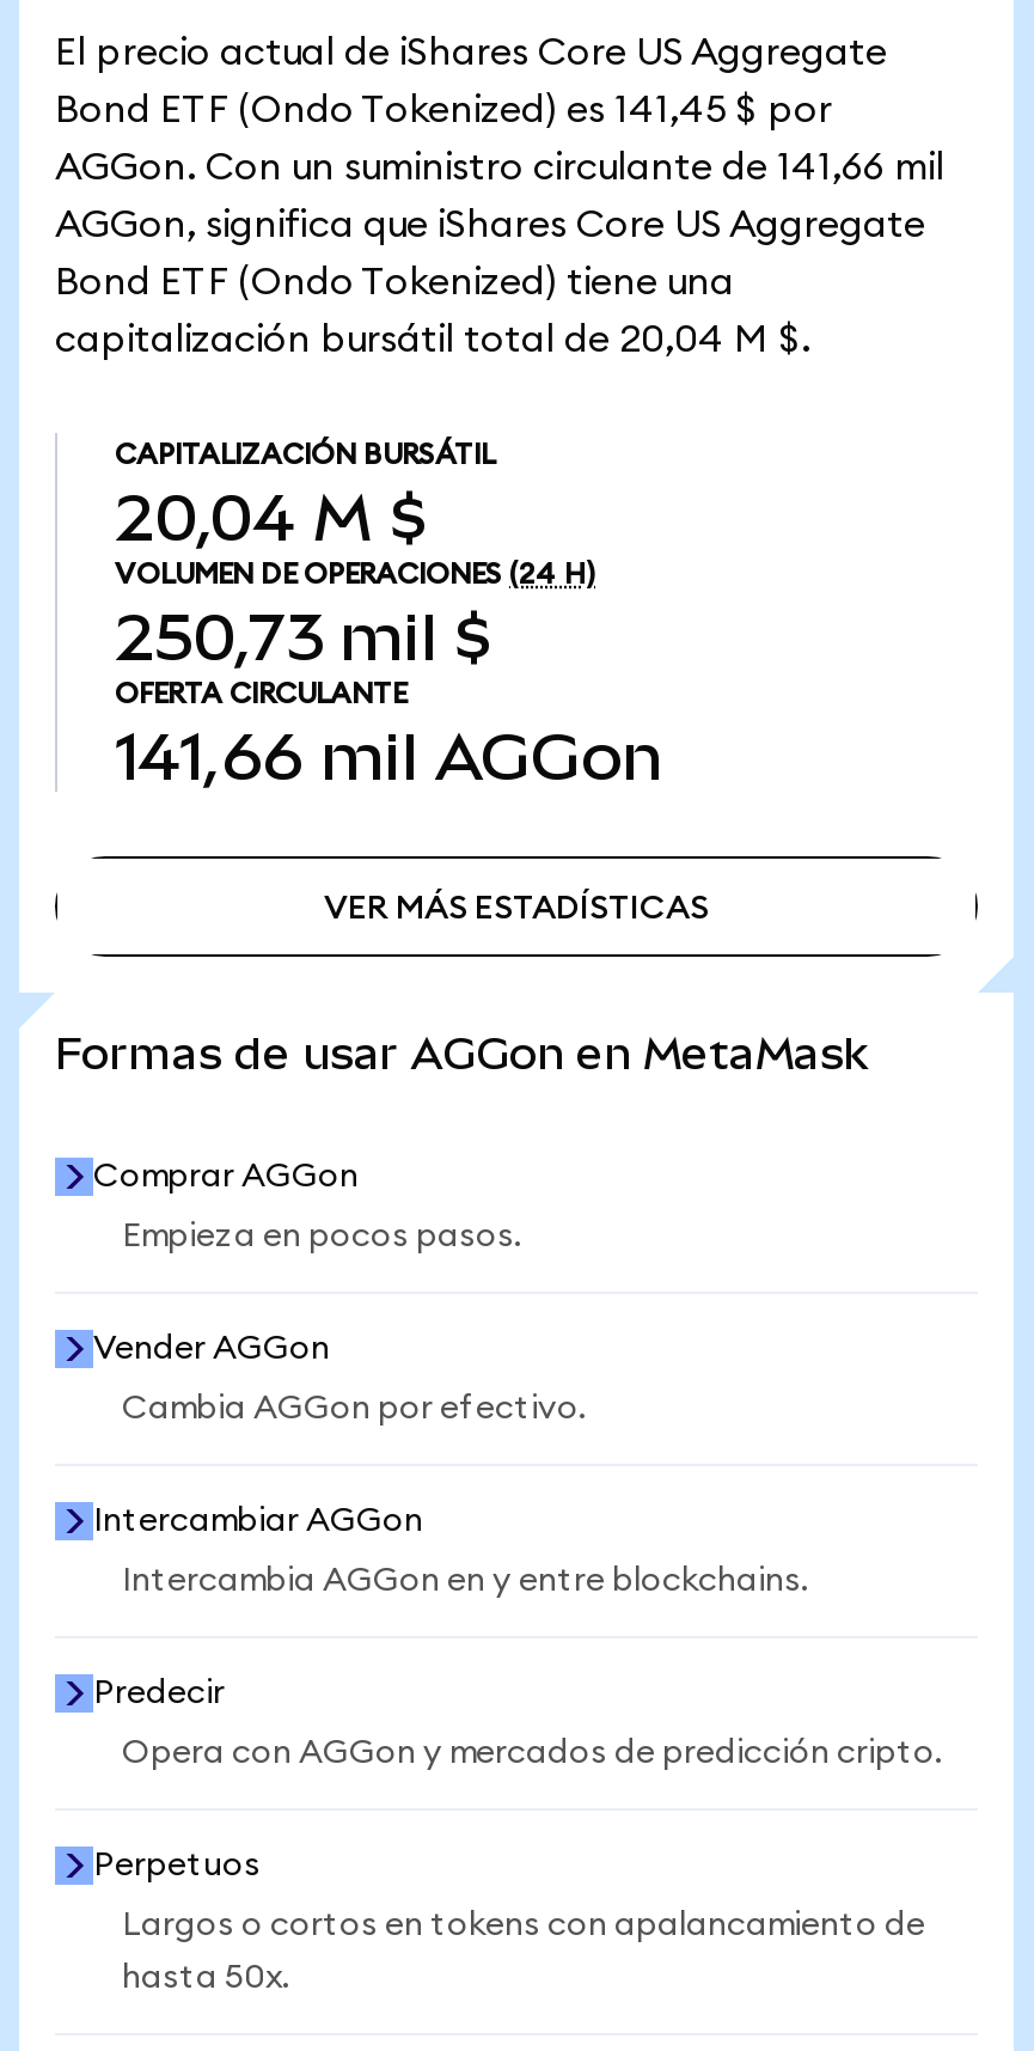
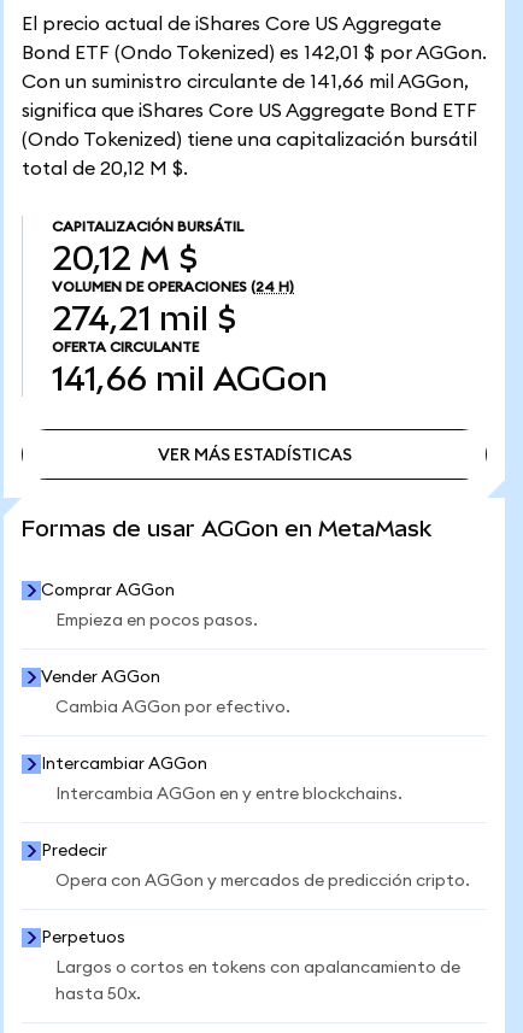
- Bond ETF (Ondo Tokenized) es 141,45 $ por
+ Bond ETF (Ondo Tokenized) es 142,01 $ por AGGon.

- AGGon. Con un suministro circulante de 141,66 mil
+ Con un suministro circulante de 141,66 mil AGGon,

- AGGon, significa que iShares Core US Aggregate
+ significa que iShares Core US Aggregate Bond ETF

- Bond ETF (Ondo Tokenized) tiene una
+ (Ondo Tokenized) tiene una capitalización bursátil

- capitalización bursátil total de 20,04 M $.
+ total de 20,12 M $.

- 20,04 M $
+ 20,12 M $

- 250,73 mil $
+ 274,21 mil $
